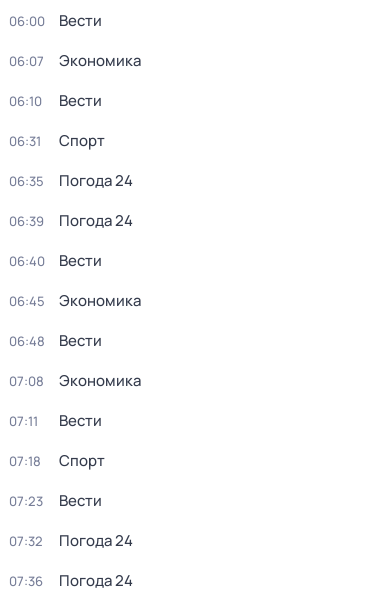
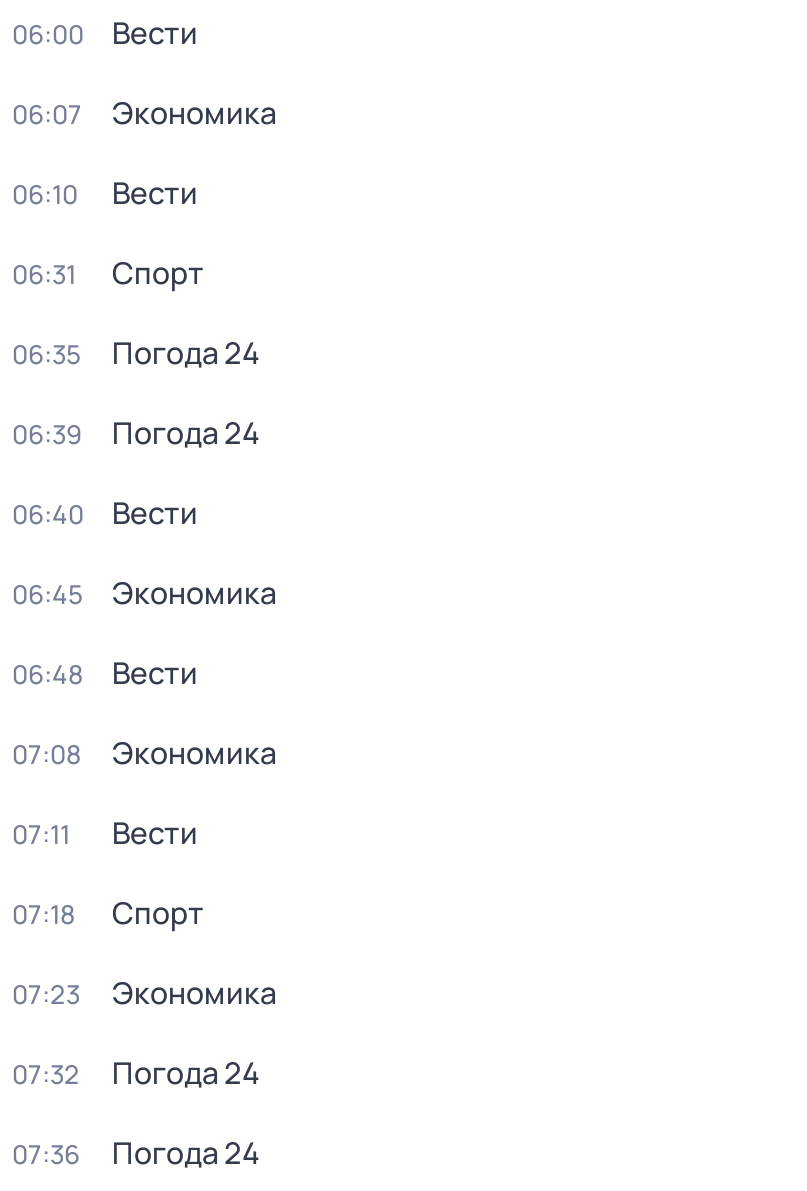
- Вести
+ Экономика
